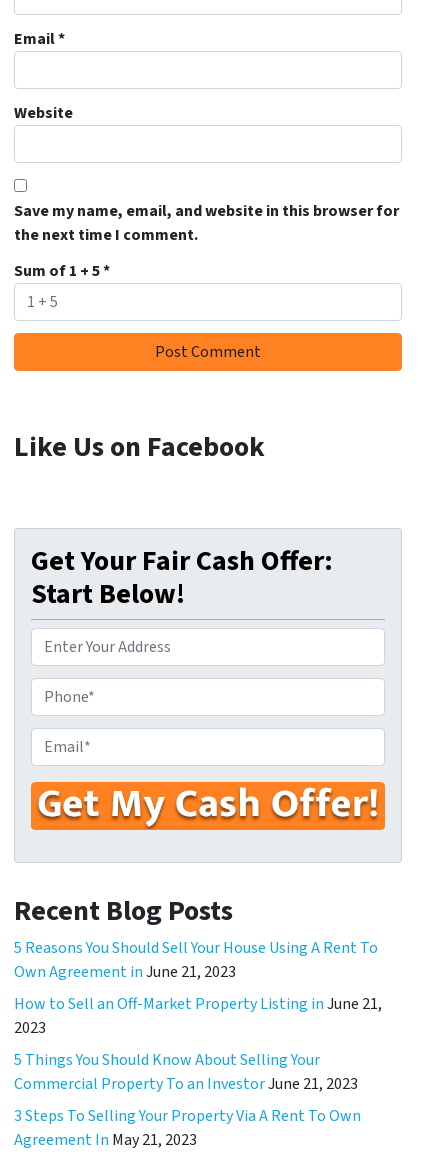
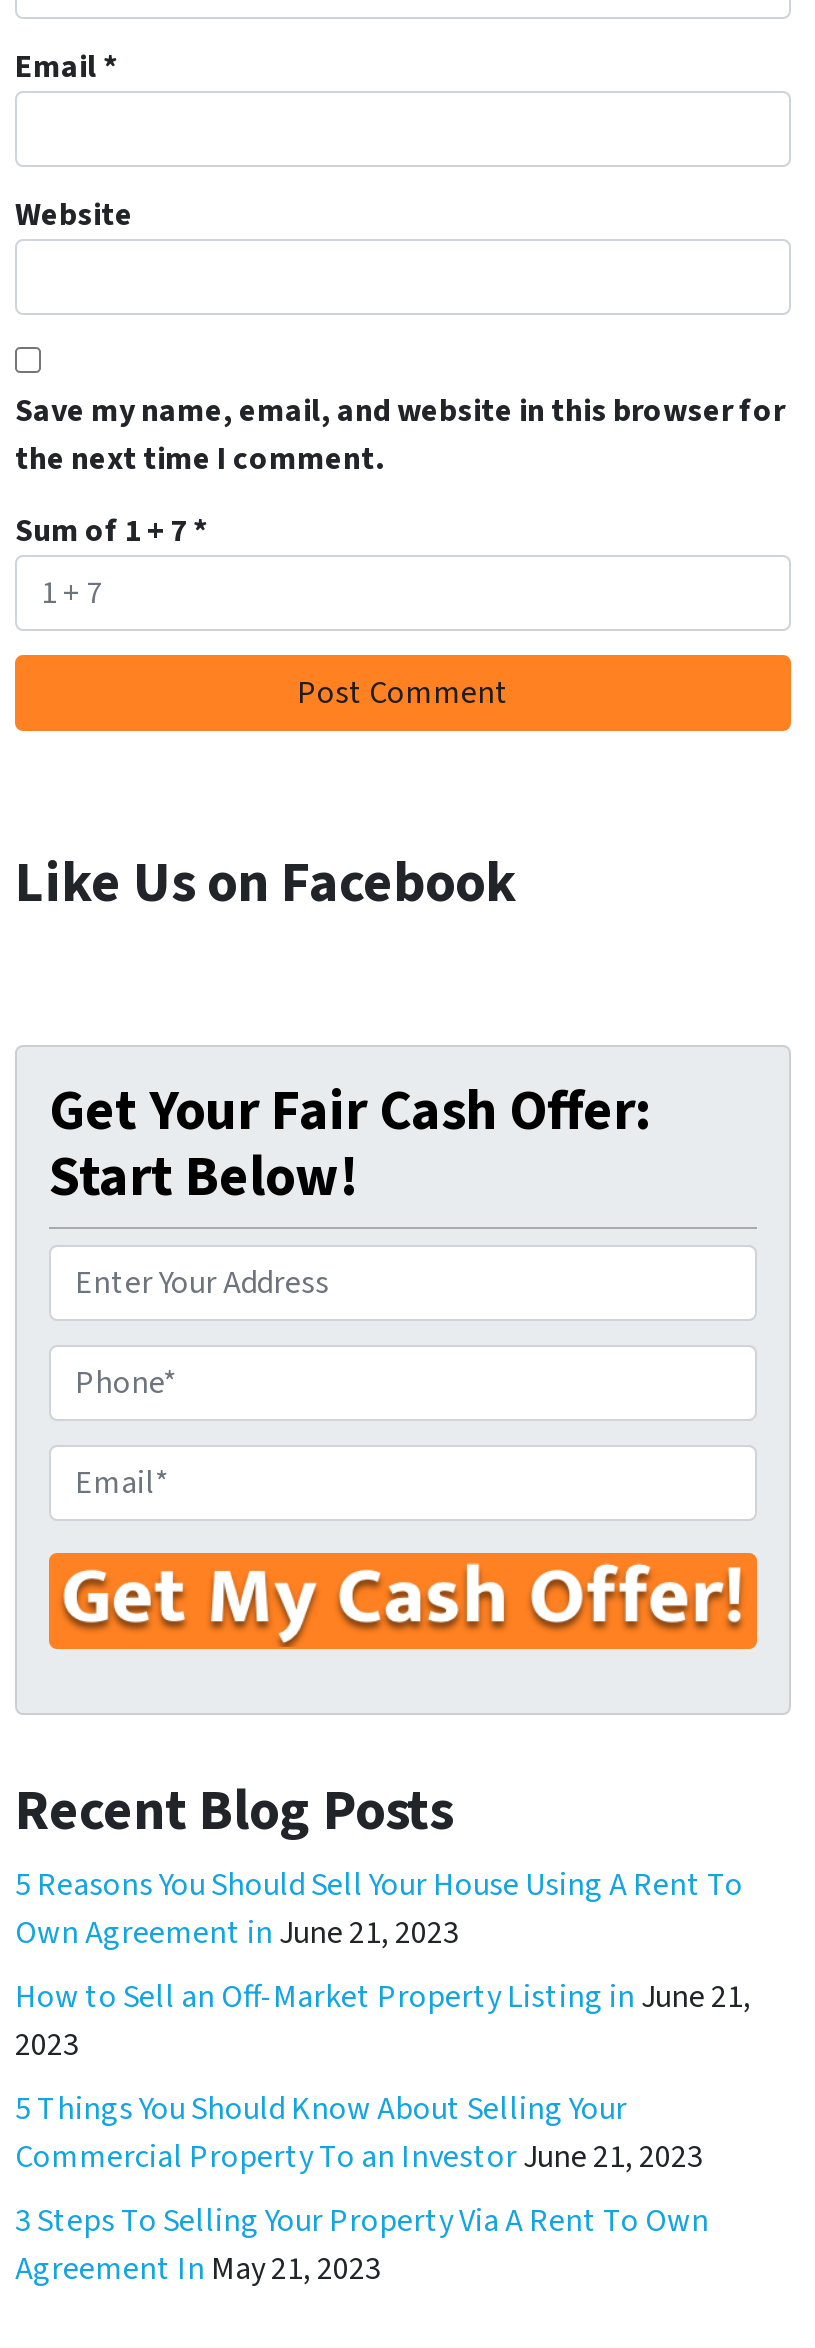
- Sum of 1 + 5 *
+ Sum of 1 + 7 *
